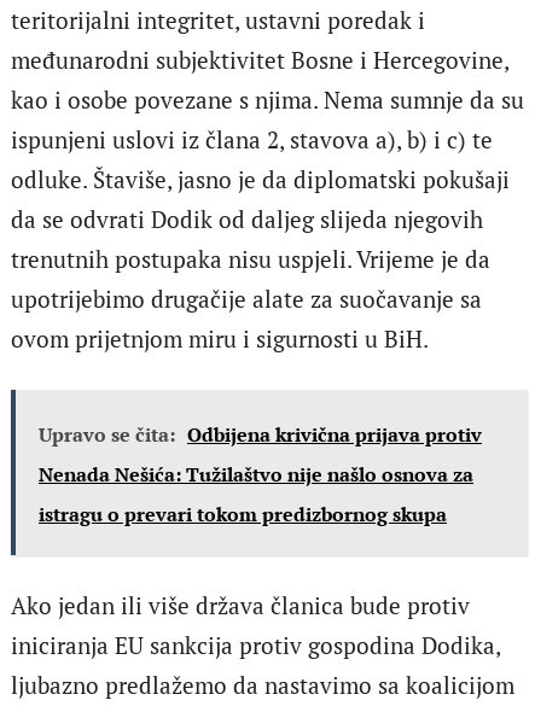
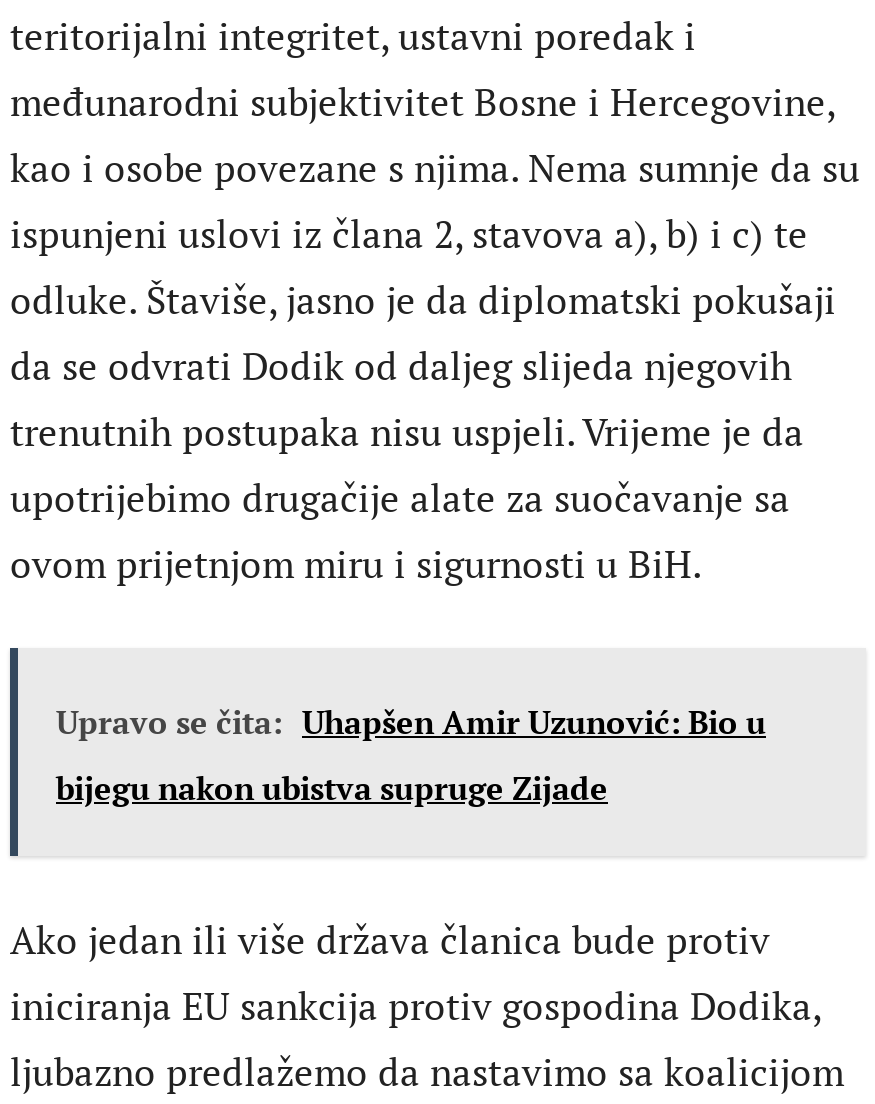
- Upravo se čita: Odbijena krivična prijava protiv
- Nenada Nešića: Tužilaštvo nije našlo osnova za
- istragu o prevari tokom predizbornog skupa
+ Upravo se čita: Uhapšen Amir Uzunović: Bio u
+ bijegu nakon ubistva supruge Zijade
